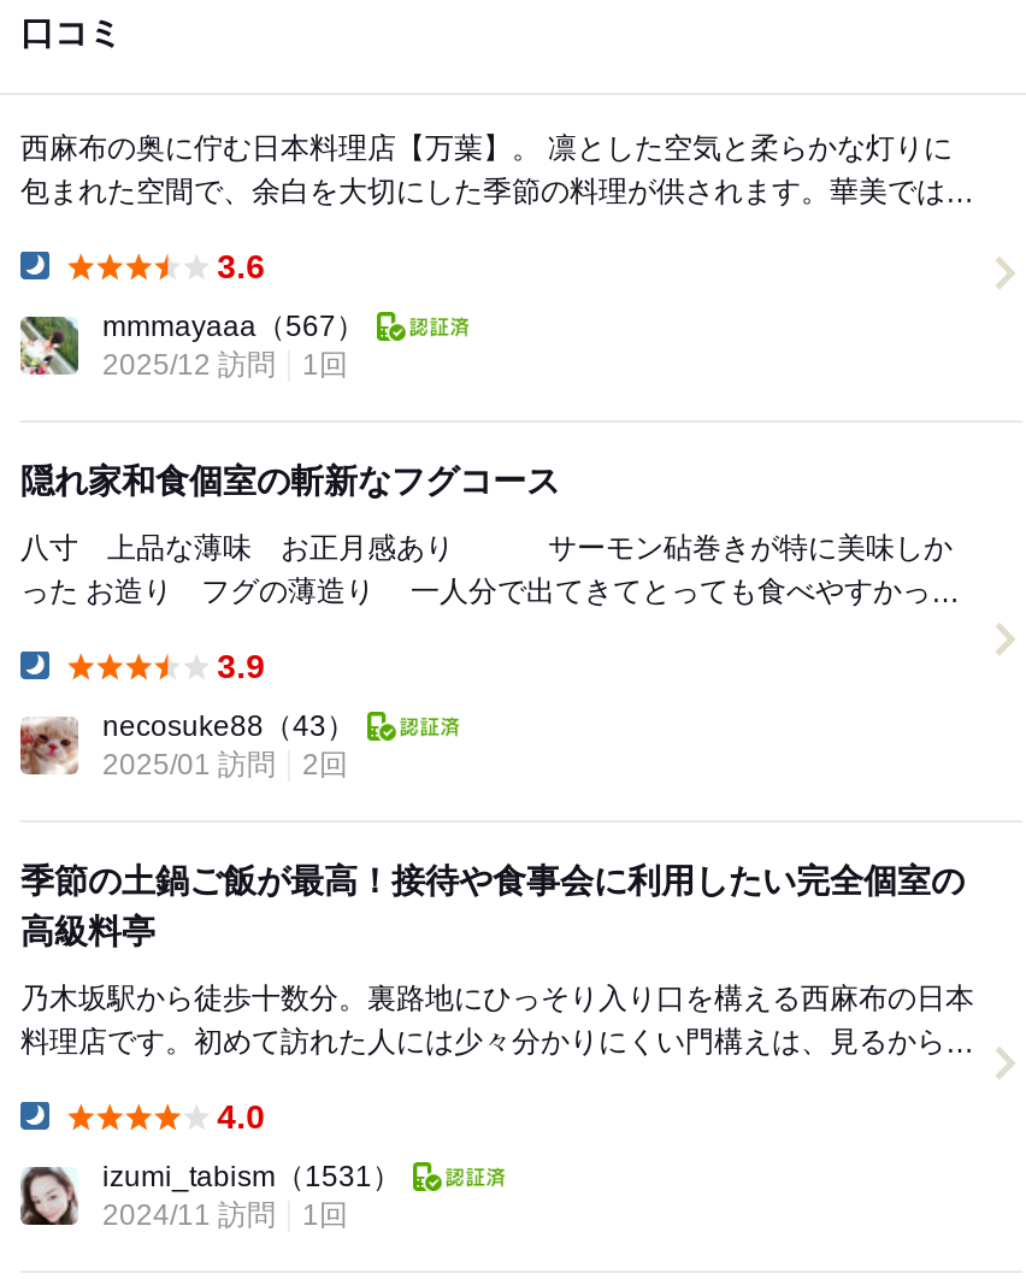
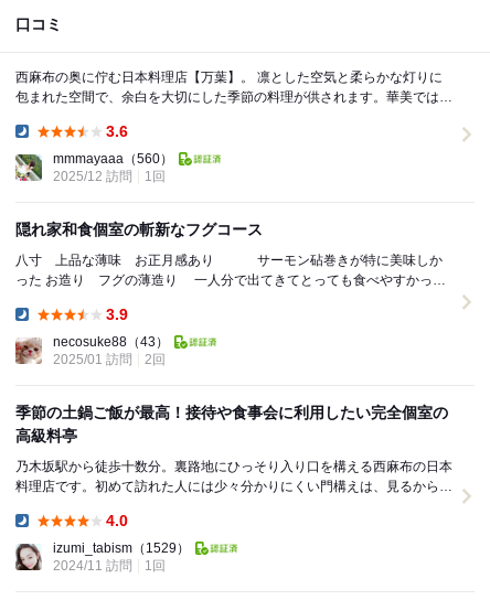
- mmmayaaa（567）
+ mmmayaaa（560）

- izumi_tabism（1531）
+ izumi_tabism（1529）
